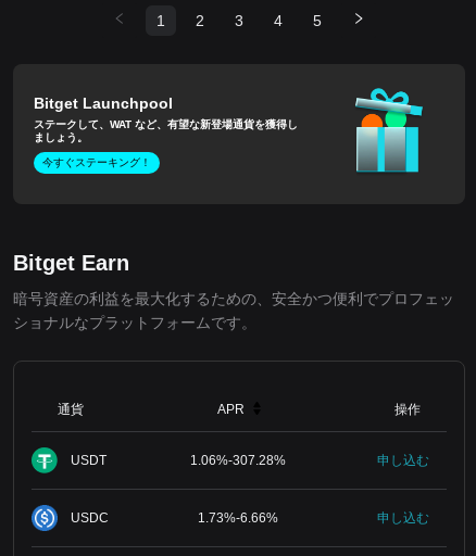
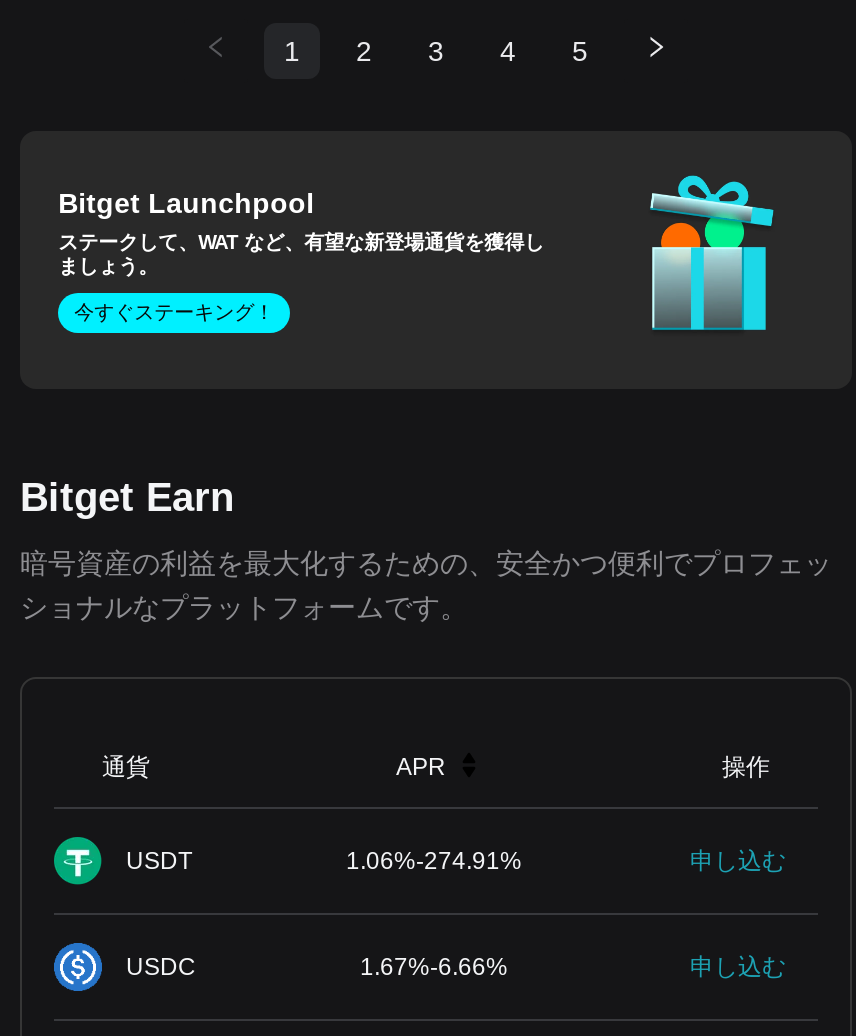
- 1.06%-307.28%
+ 1.06%-274.91%

- 1.73%-6.66%
+ 1.67%-6.66%
